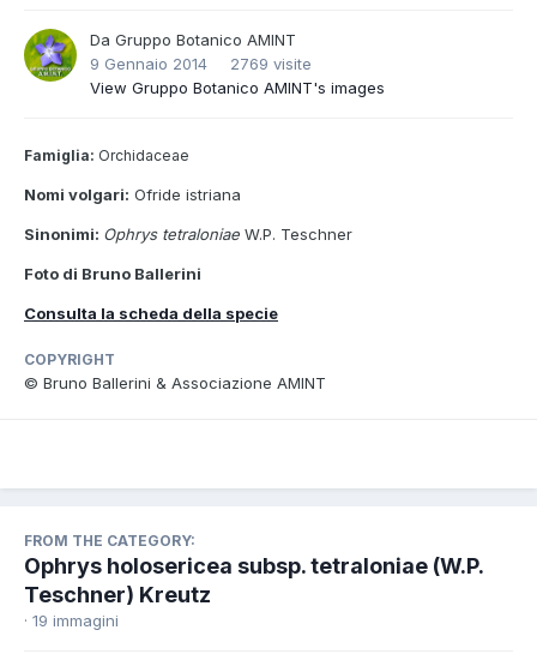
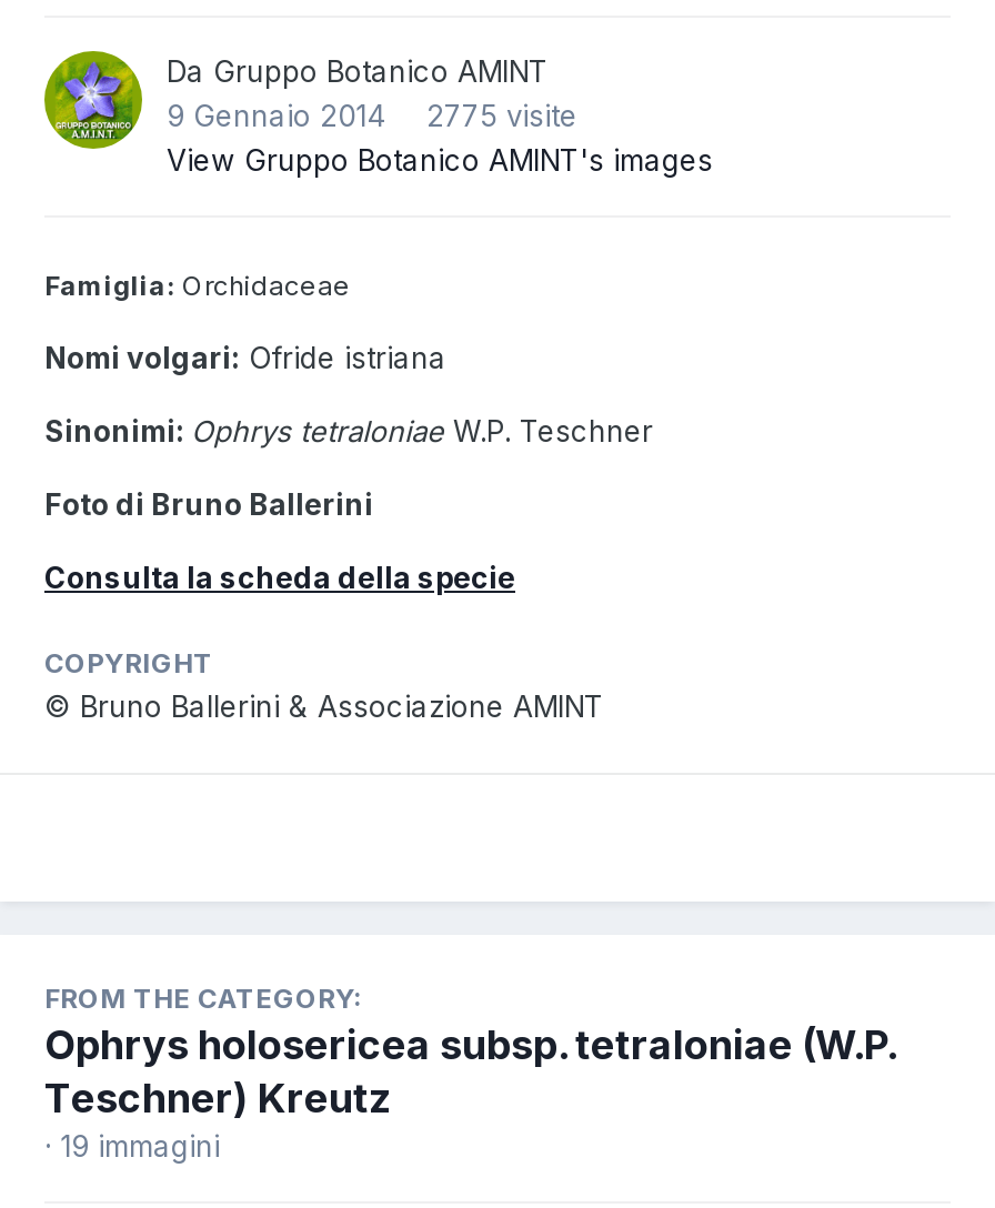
- 9 Gennaio 2014 2769 visite
+ 9 Gennaio 2014 2775 visite
